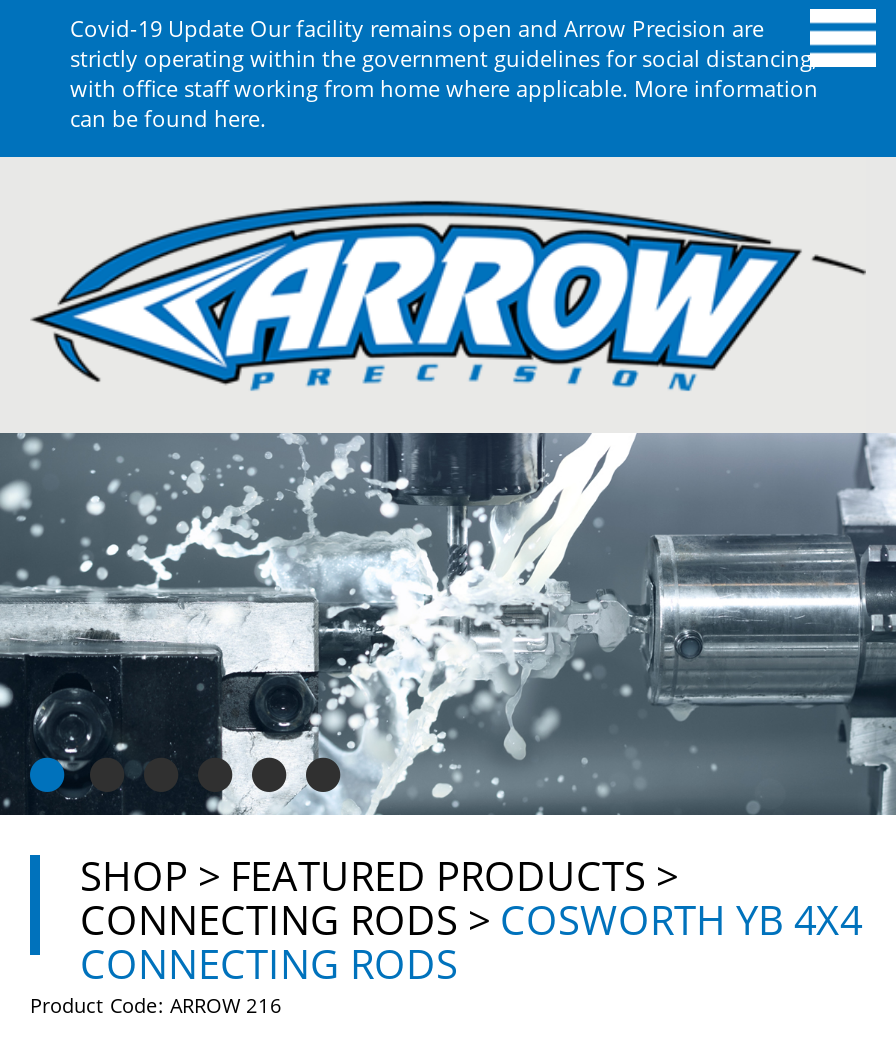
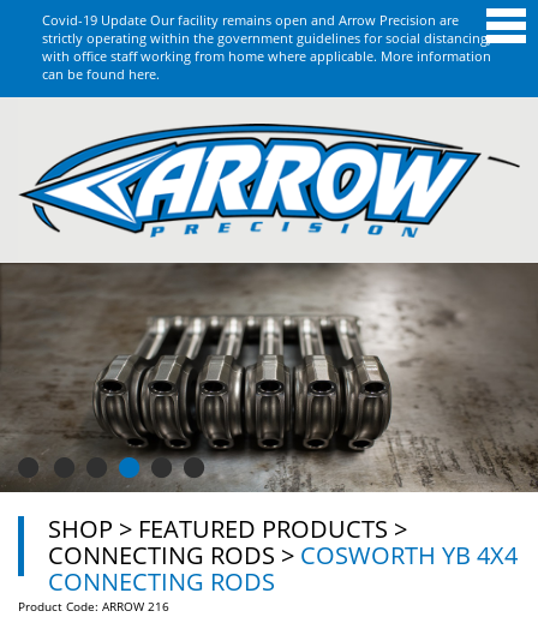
- [image]
+ [image]
